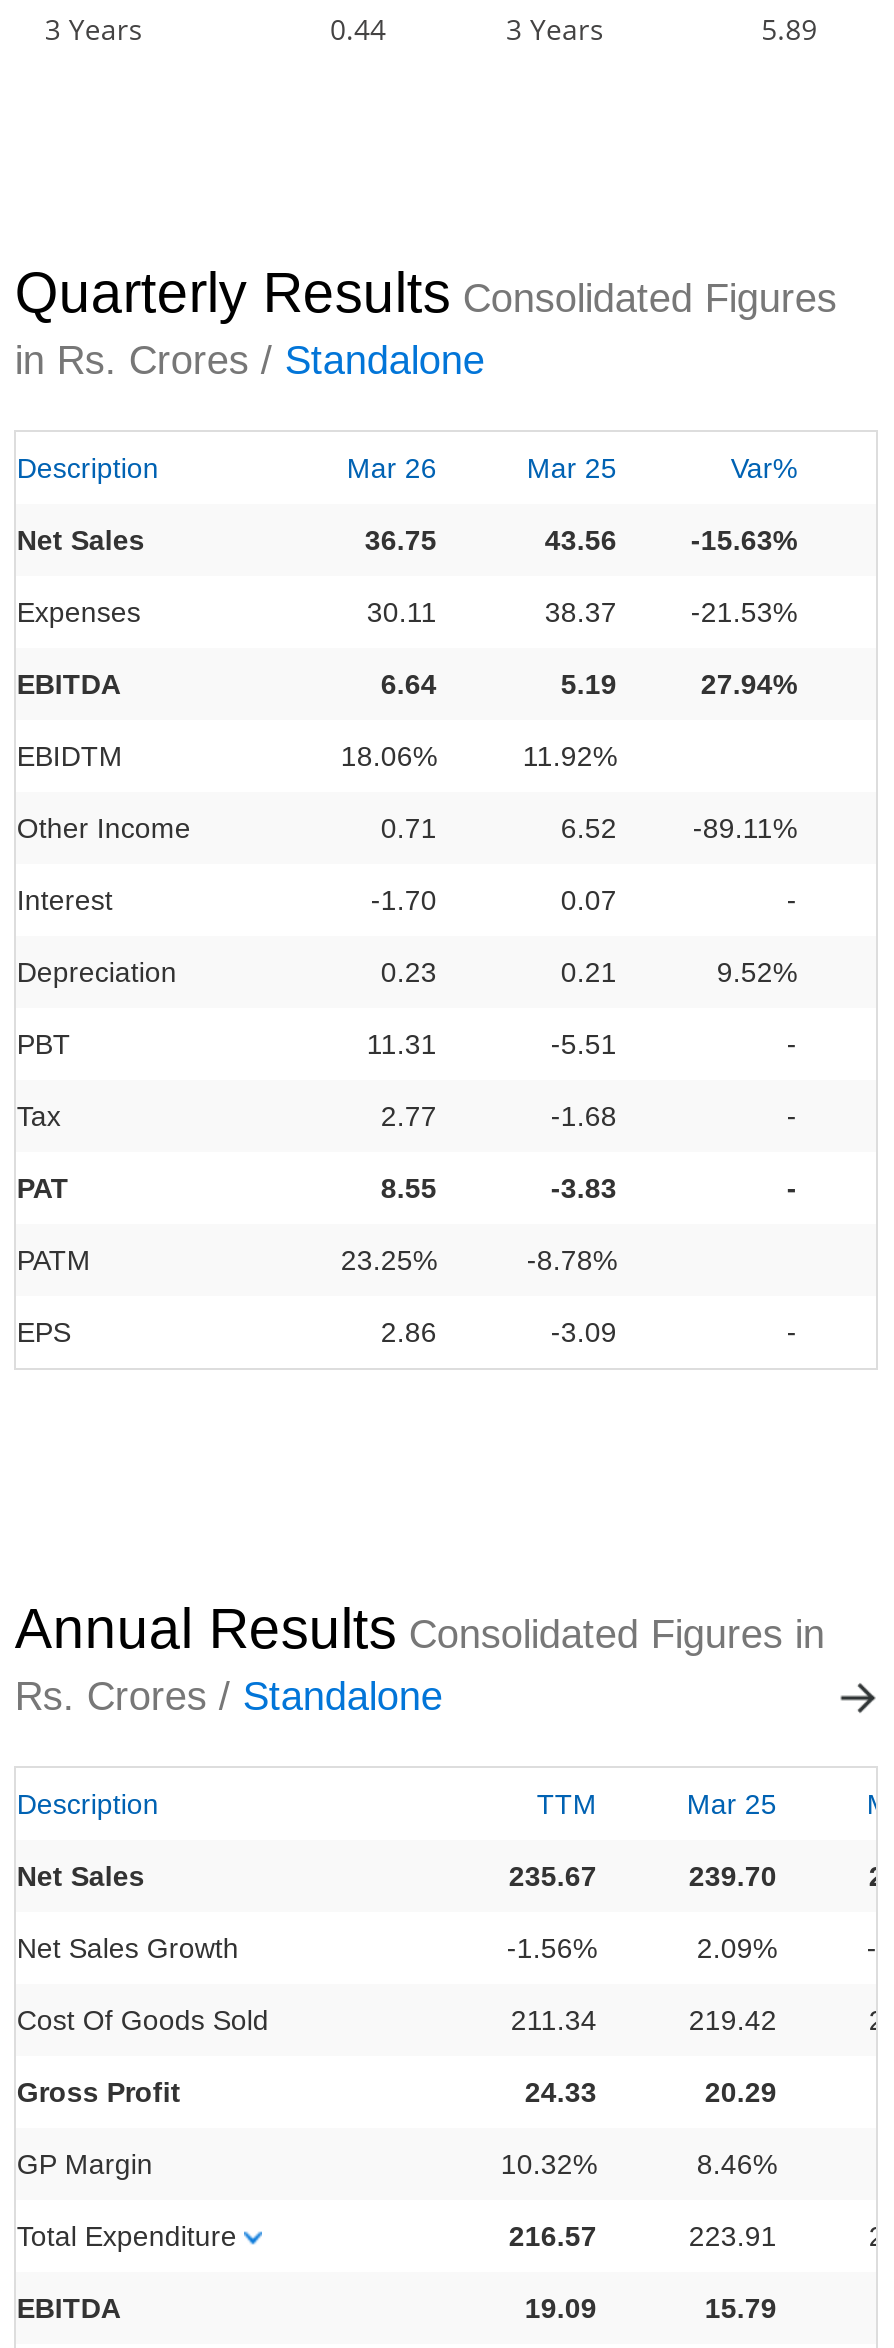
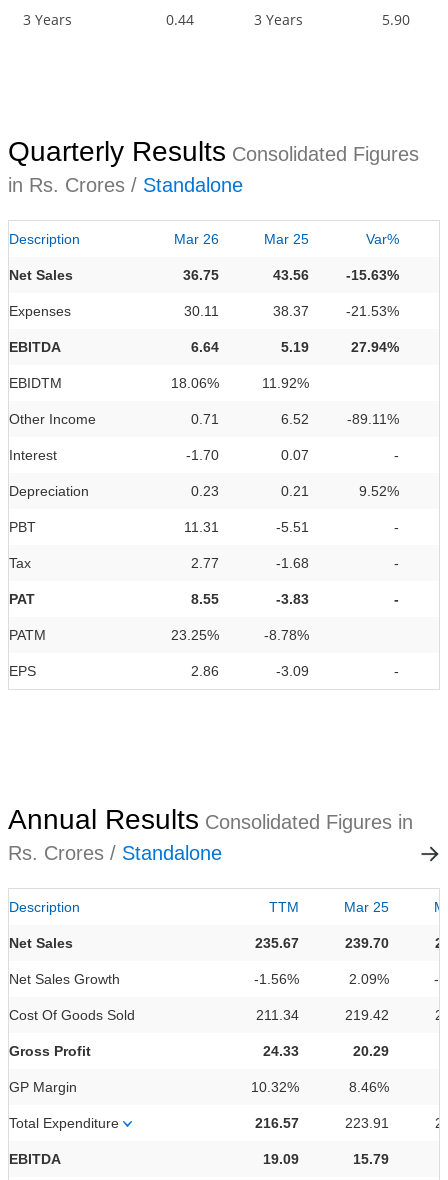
- 5.89
+ 5.90
